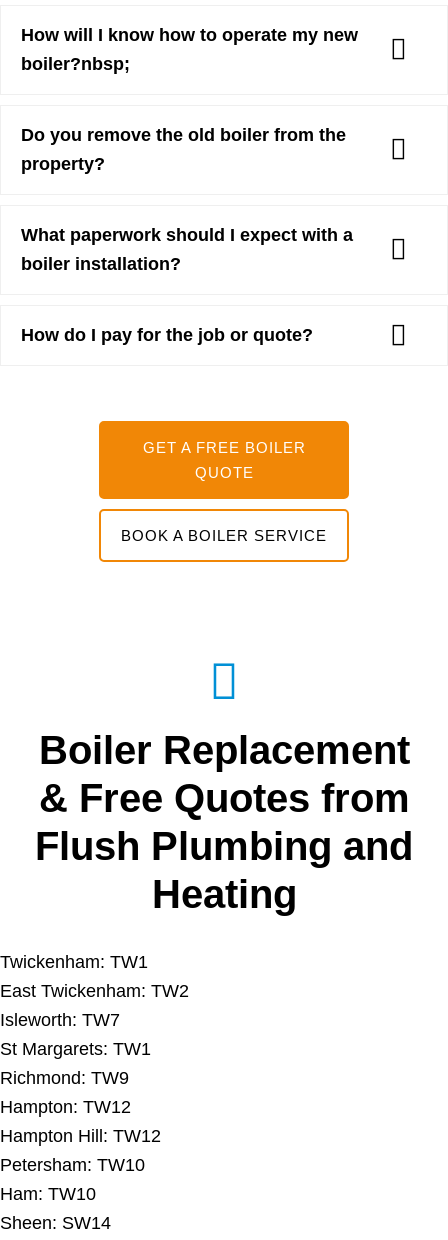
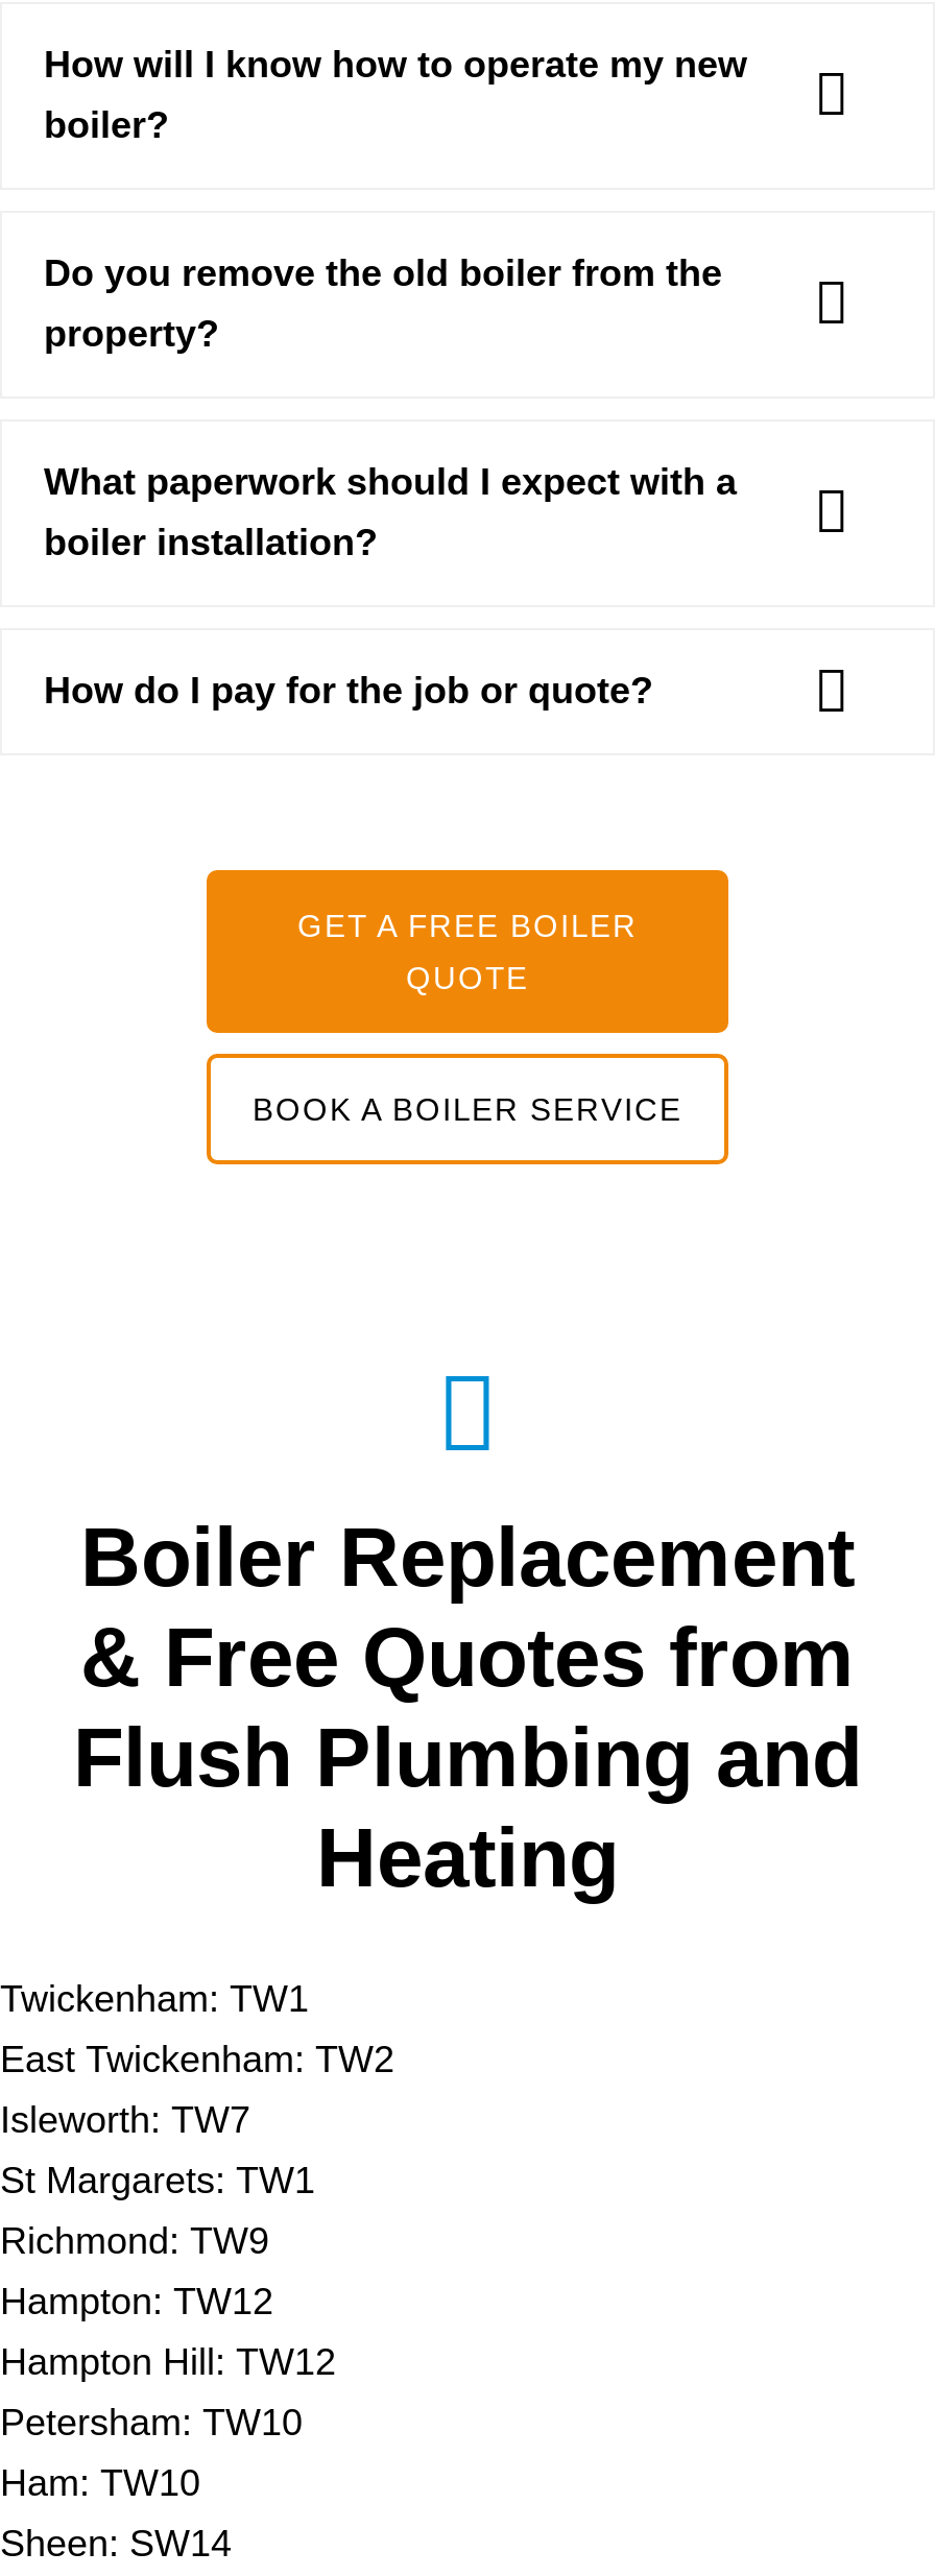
- boiler?nbsp;
+ boiler?
